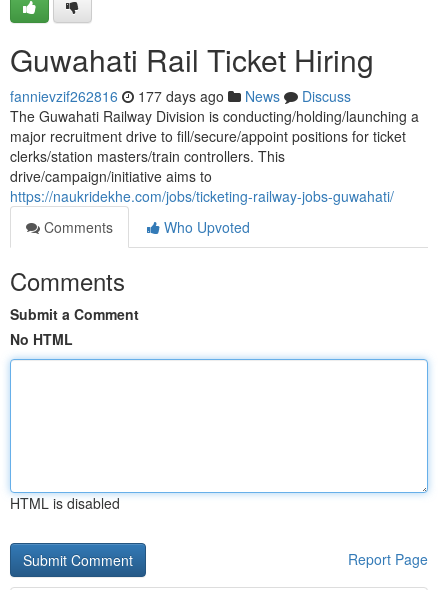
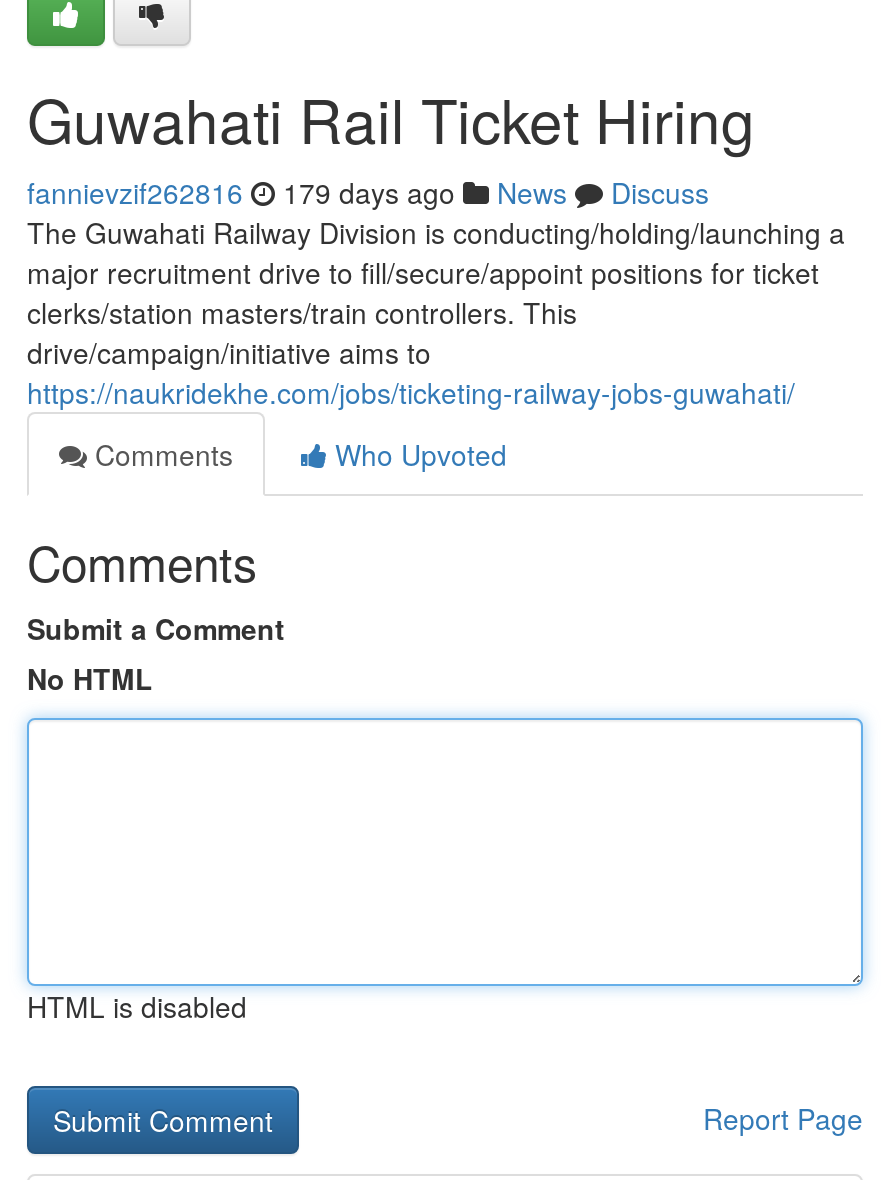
- fannievzif262816 177 days ago News Discuss
+ fannievzif262816 179 days ago News Discuss
